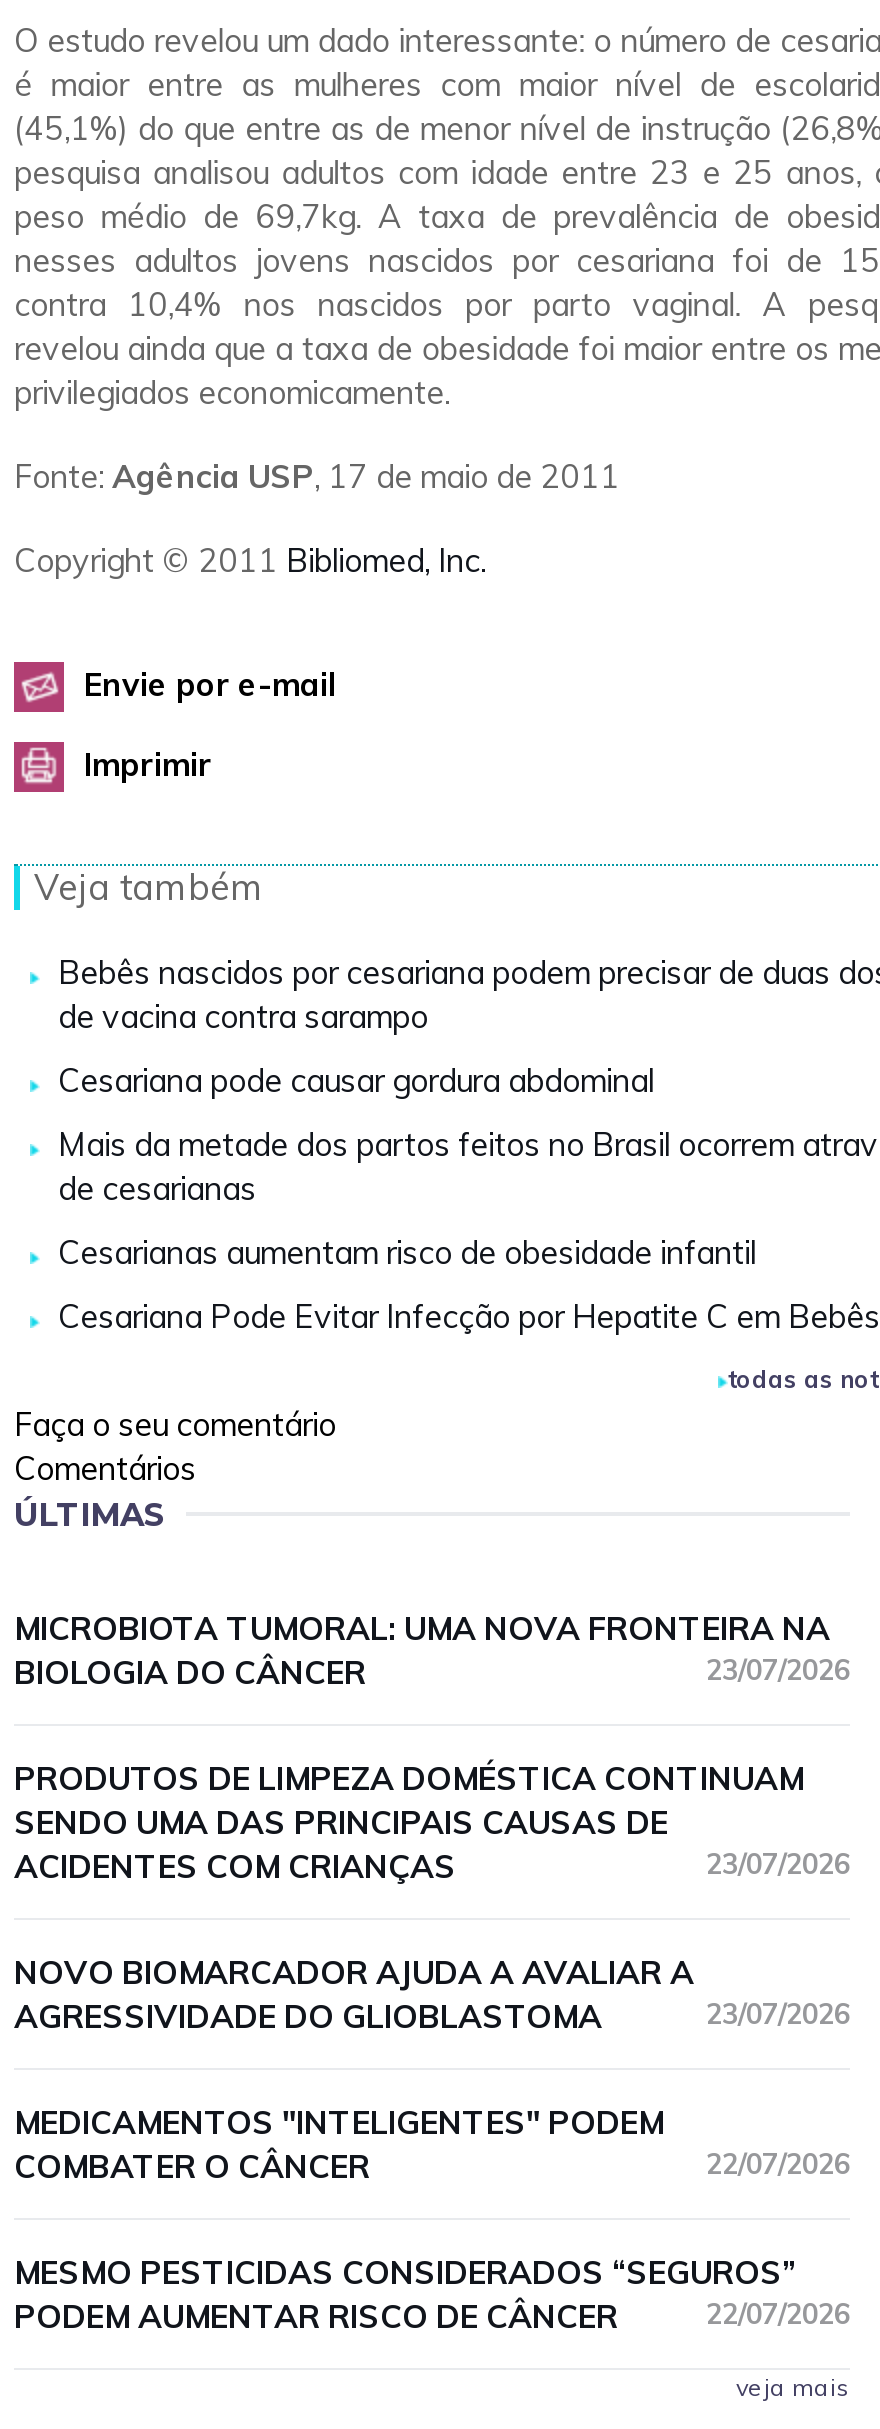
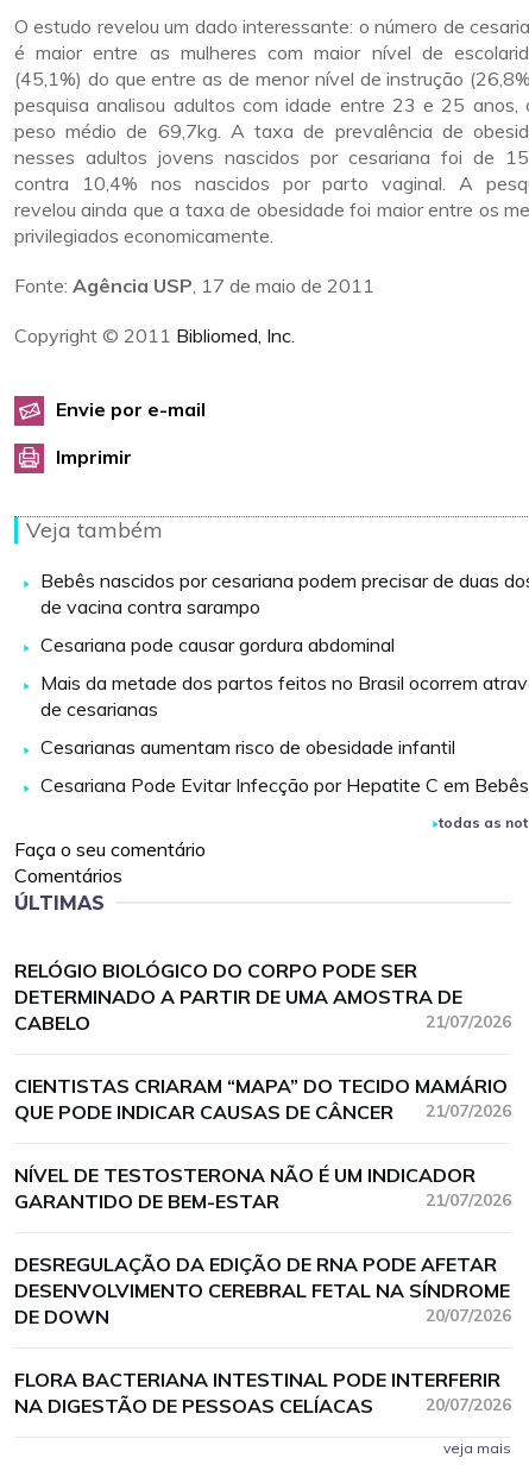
- MICROBIOTA TUMORAL: UMA NOVA FRONTEIRA NA
- BIOLOGIA DO CÂNCER
- 23/07/2026
+ RELÓGIO BIOLÓGICO DO CORPO PODE SER
+ DETERMINADO A PARTIR DE UMA AMOSTRA DE
+ CABELO
+ 21/07/2026

- PRODUTOS DE LIMPEZA DOMÉSTICA CONTINUAM
- SENDO UMA DAS PRINCIPAIS CAUSAS DE
- ACIDENTES COM CRIANÇAS
- 23/07/2026
+ CIENTISTAS CRIARAM “MAPA” DO TECIDO MAMÁRIO
+ QUE PODE INDICAR CAUSAS DE CÂNCER
+ 21/07/2026

- NOVO BIOMARCADOR AJUDA A AVALIAR A
- AGRESSIVIDADE DO GLIOBLASTOMA
- 23/07/2026
+ NÍVEL DE TESTOSTERONA NÃO É UM INDICADOR
+ GARANTIDO DE BEM-ESTAR
+ 21/07/2026

- MEDICAMENTOS "INTELIGENTES" PODEM
- COMBATER O CÂNCER
- 22/07/2026
+ DESREGULAÇÃO DA EDIÇÃO DE RNA PODE AFETAR
+ DESENVOLVIMENTO CEREBRAL FETAL NA SÍNDROME
+ DE DOWN
+ 20/07/2026

- MESMO PESTICIDAS CONSIDERADOS “SEGUROS”
- PODEM AUMENTAR RISCO DE CÂNCER
- 22/07/2026
+ FLORA BACTERIANA INTESTINAL PODE INTERFERIR
+ NA DIGESTÃO DE PESSOAS CELÍACAS
+ 20/07/2026
